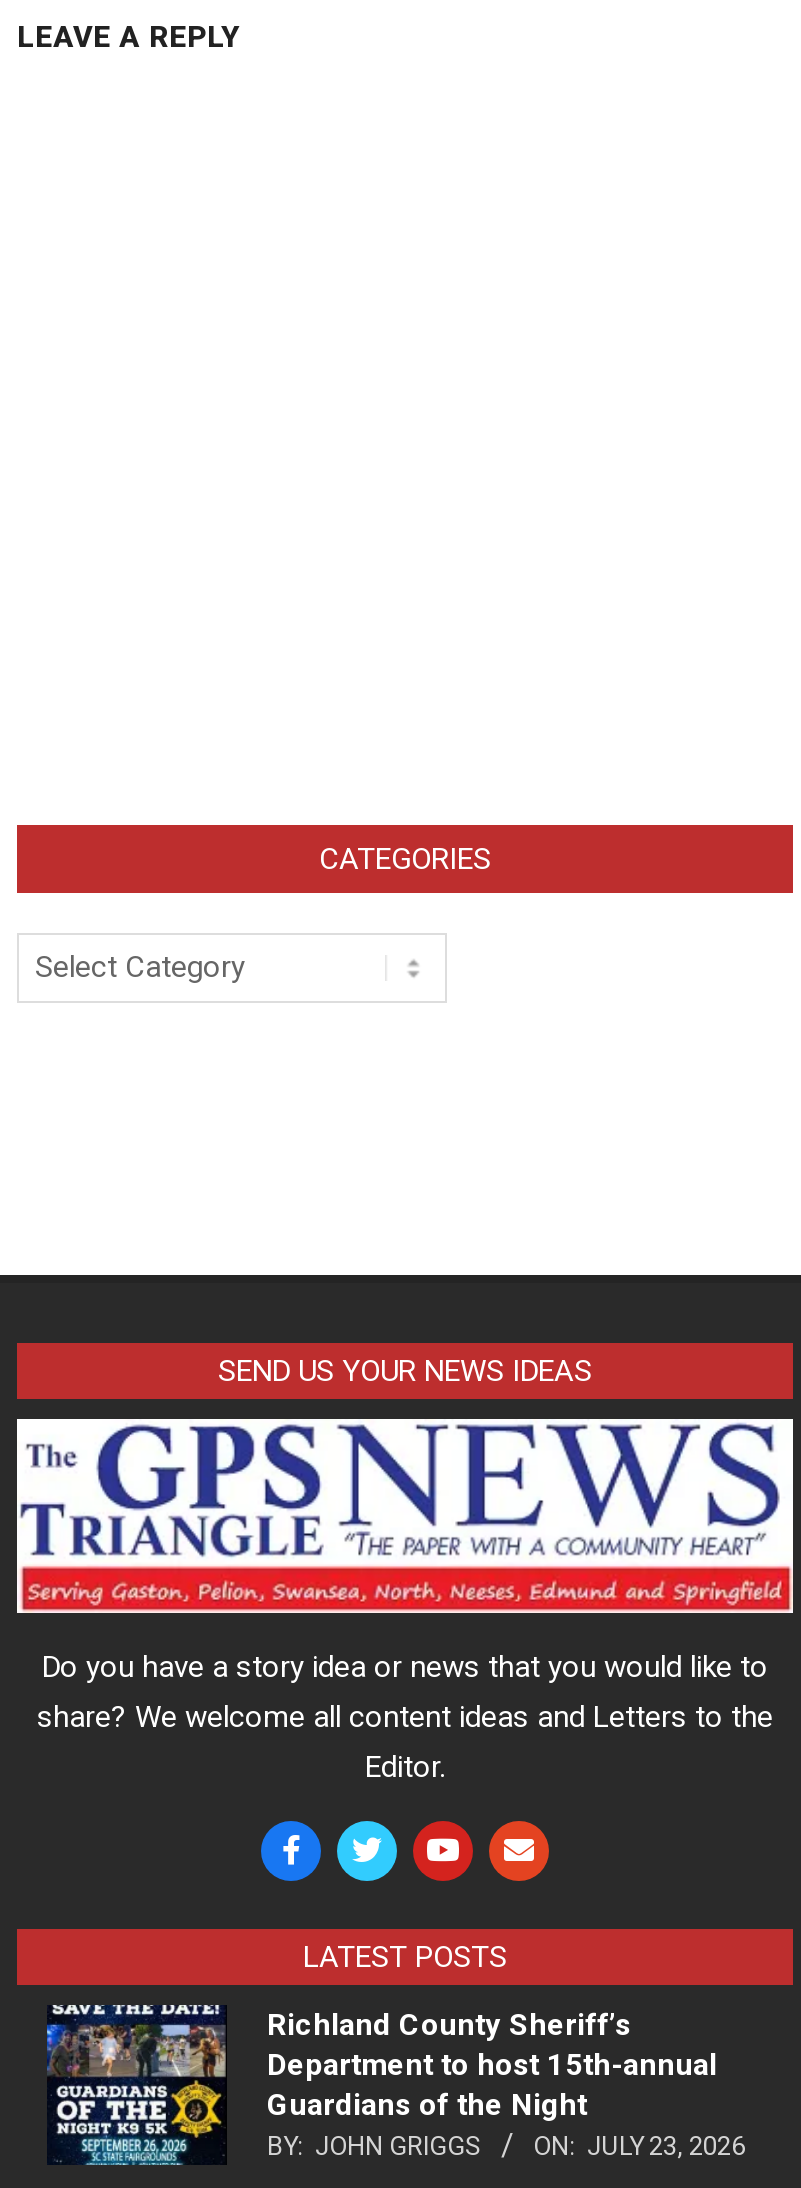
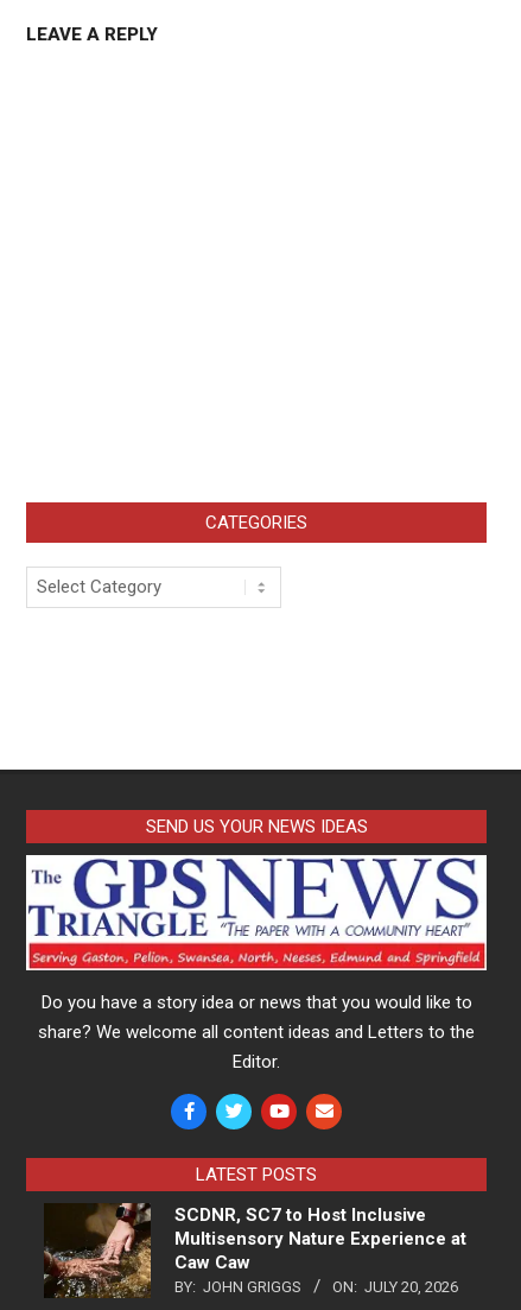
- [image]
- Richland County Sheriff’s
- Department to host 15th-annual
- Guardians of the Night
+ [image]
+ SCDNR, SC7 to Host Inclusive
+ Multisensory Nature Experience at
+ Caw Caw

- BY: JOHN GRIGGS ON: JULY 23, 2026
+ BY: JOHN GRIGGS ON: JULY 20, 2026
